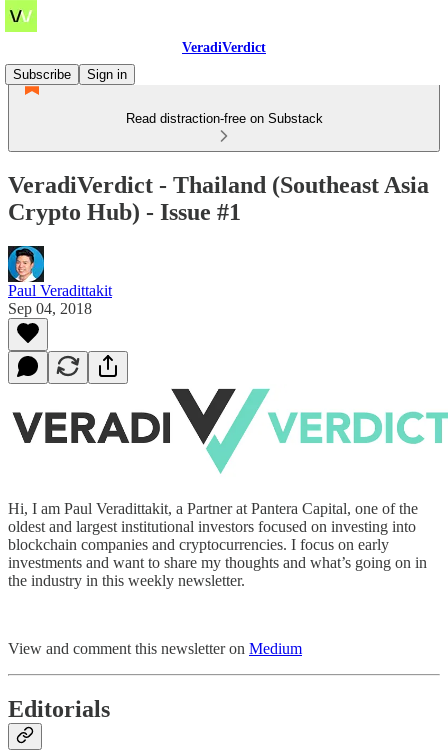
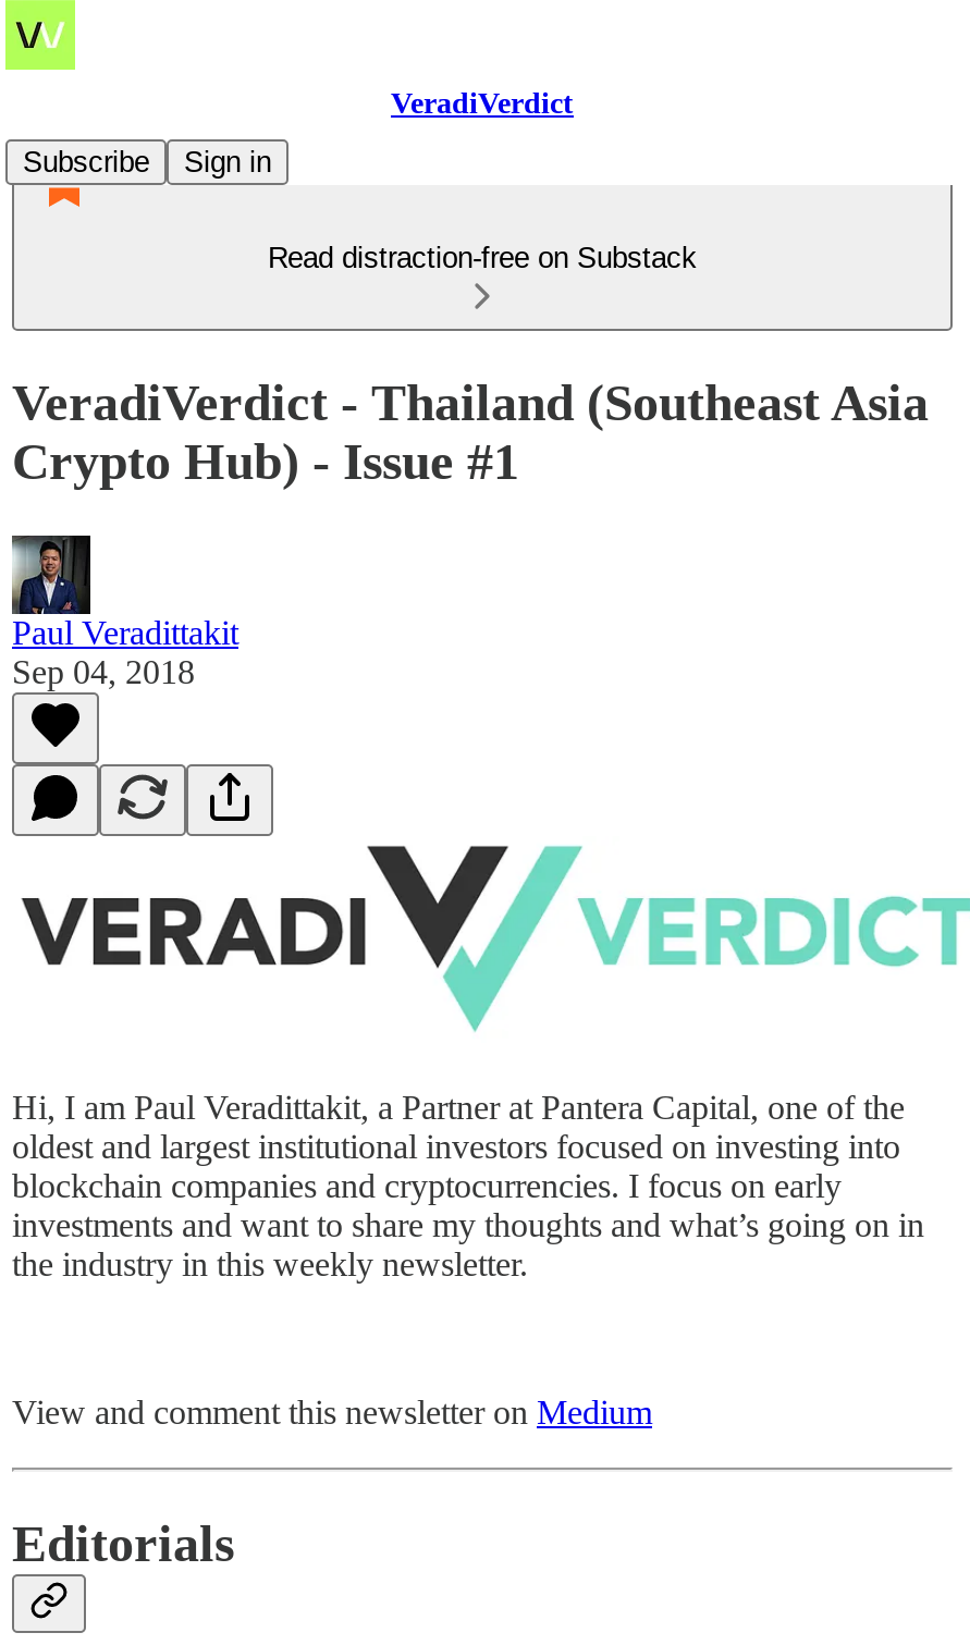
- [image]
+ [image]
